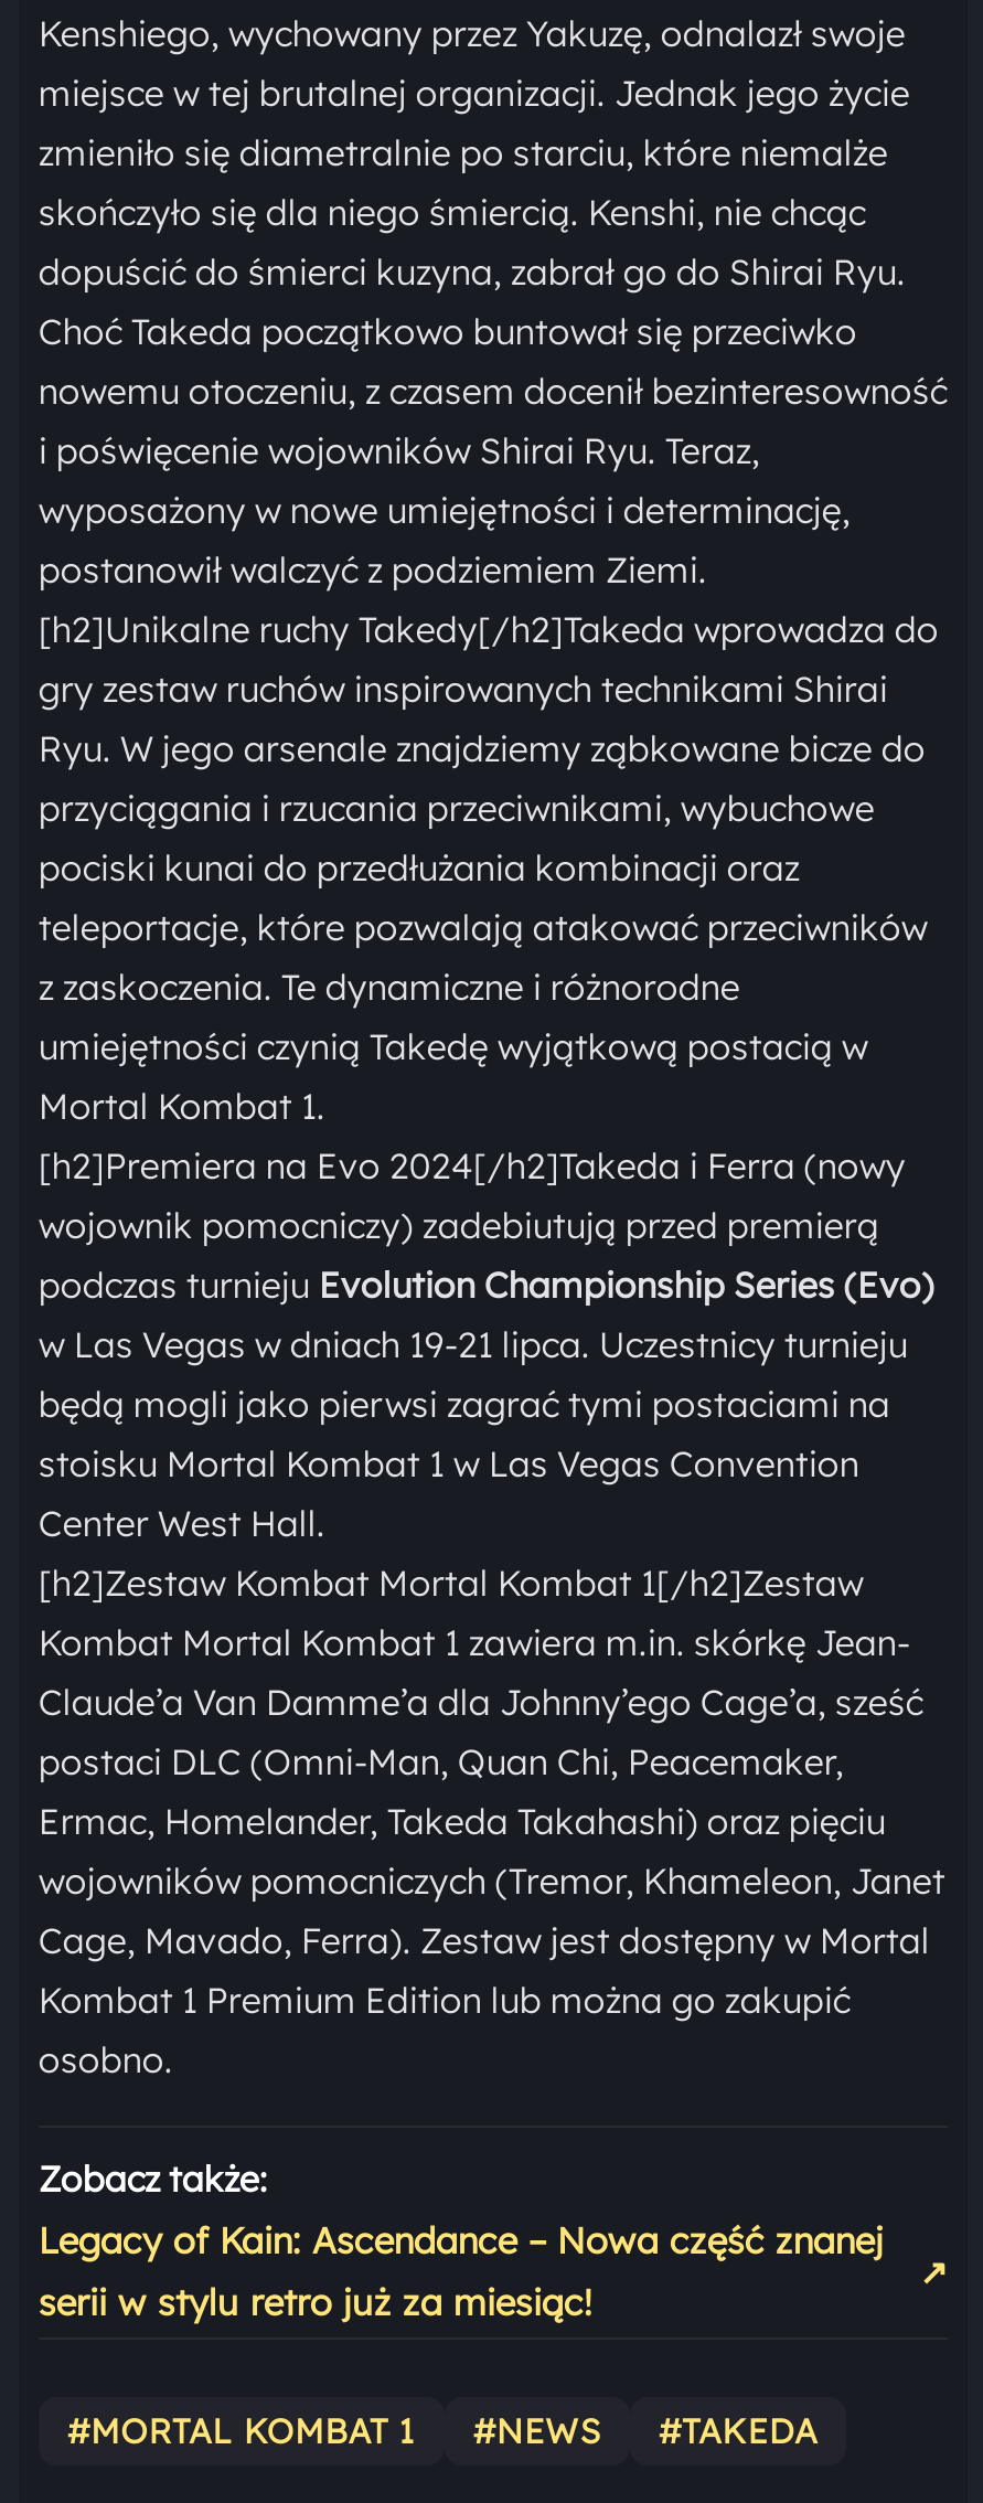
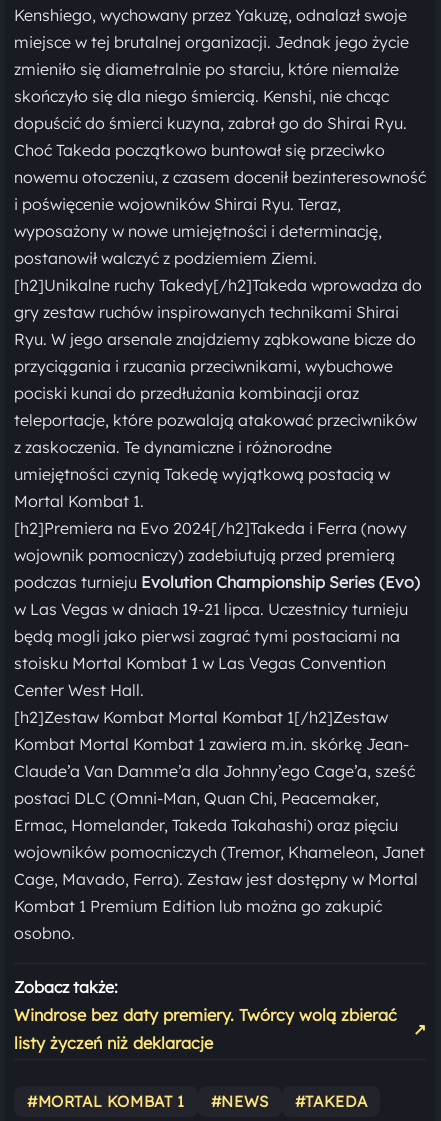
- Legacy of Kain: Ascendance – Nowa część znanej
- serii w stylu retro już za miesiąc!
+ Windrose bez daty premiery. Twórcy wolą zbierać
+ listy życzeń niż deklaracje
